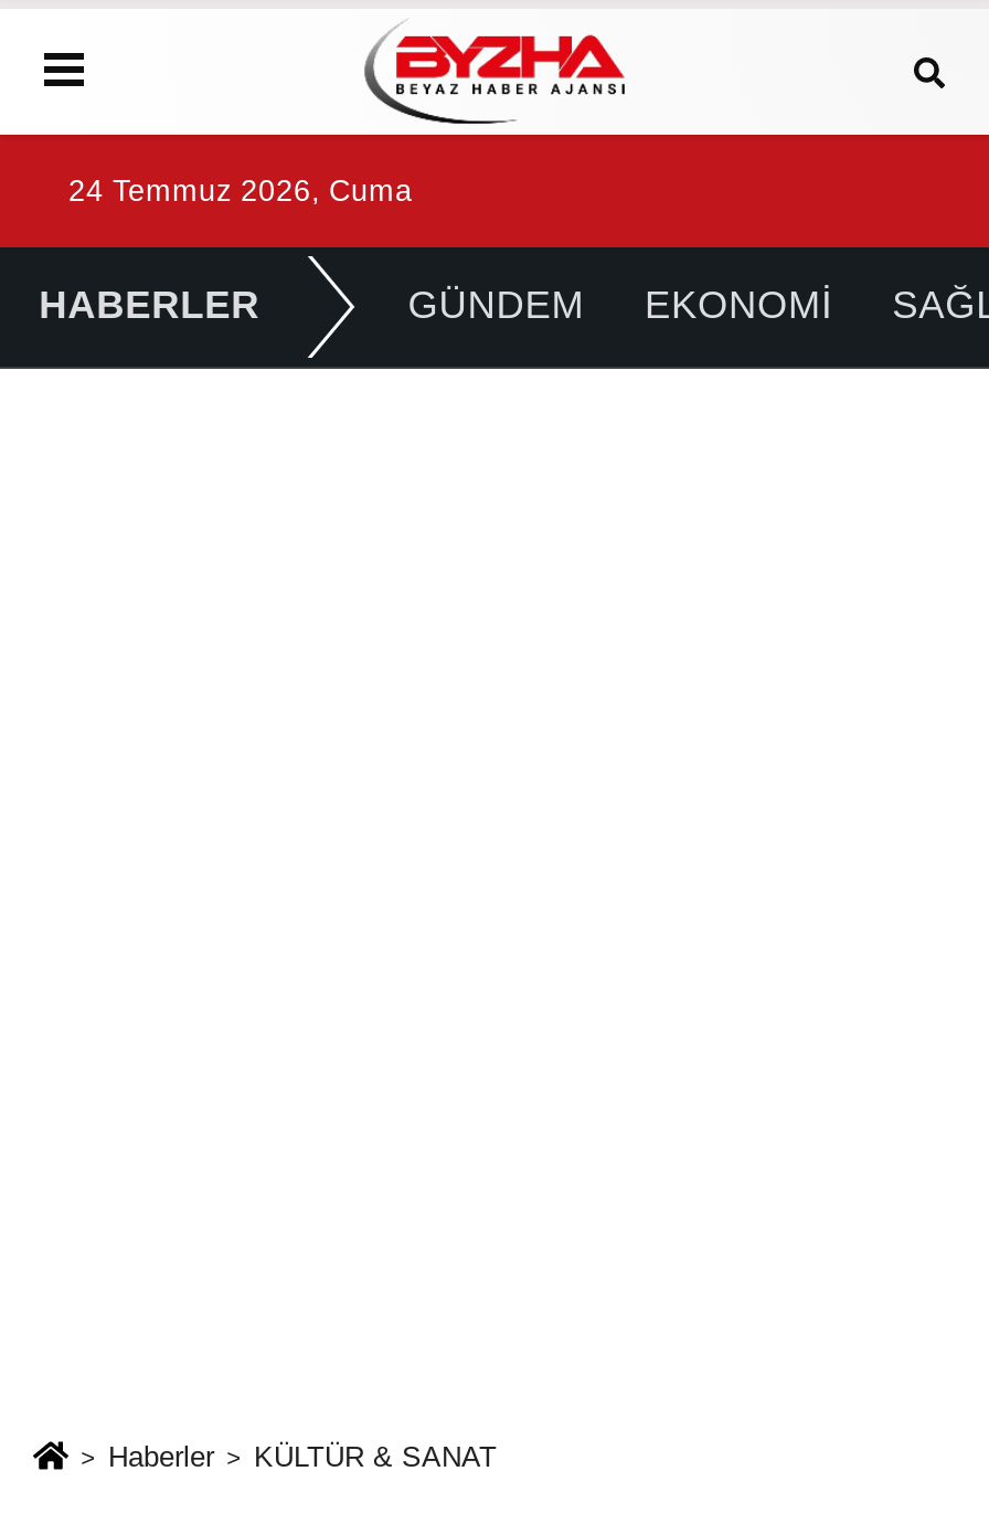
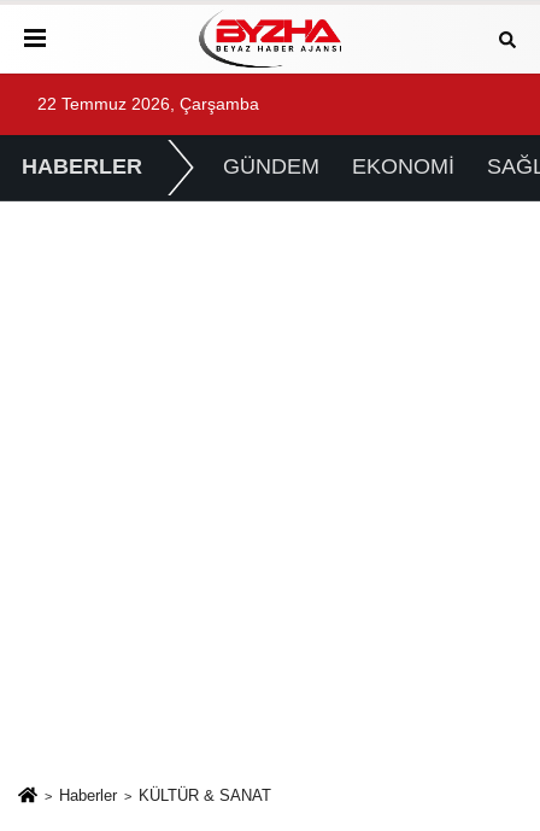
- 24 Temmuz 2026, Cuma
+ 22 Temmuz 2026, Çarşamba
